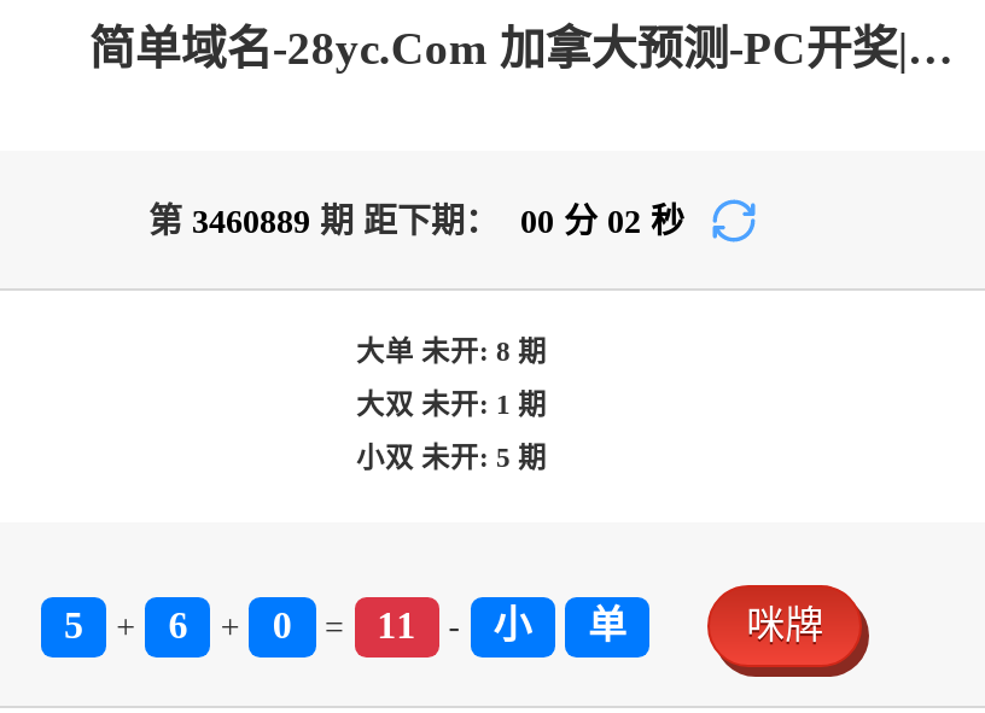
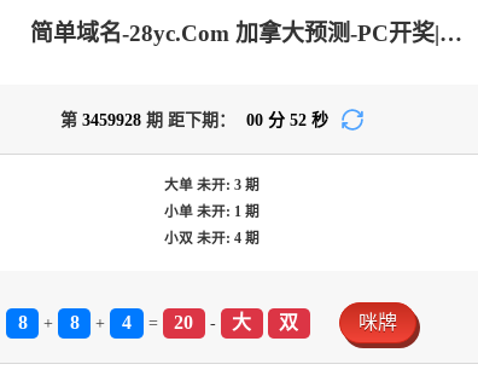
- 第3460889期 距下期： 00分 02秒
+ 第3459928期 距下期： 00分 52秒

- 大单未开: 8期
+ 大单未开: 3期

- 大双未开: 1期
+ 小单未开: 1期

- 小双未开: 5期
+ 小双未开: 4期

- 5
+ 8

- 6
+ 8

- 0
+ 4

- 11
+ 20

- 小
- 单
+ 大
+ 双
